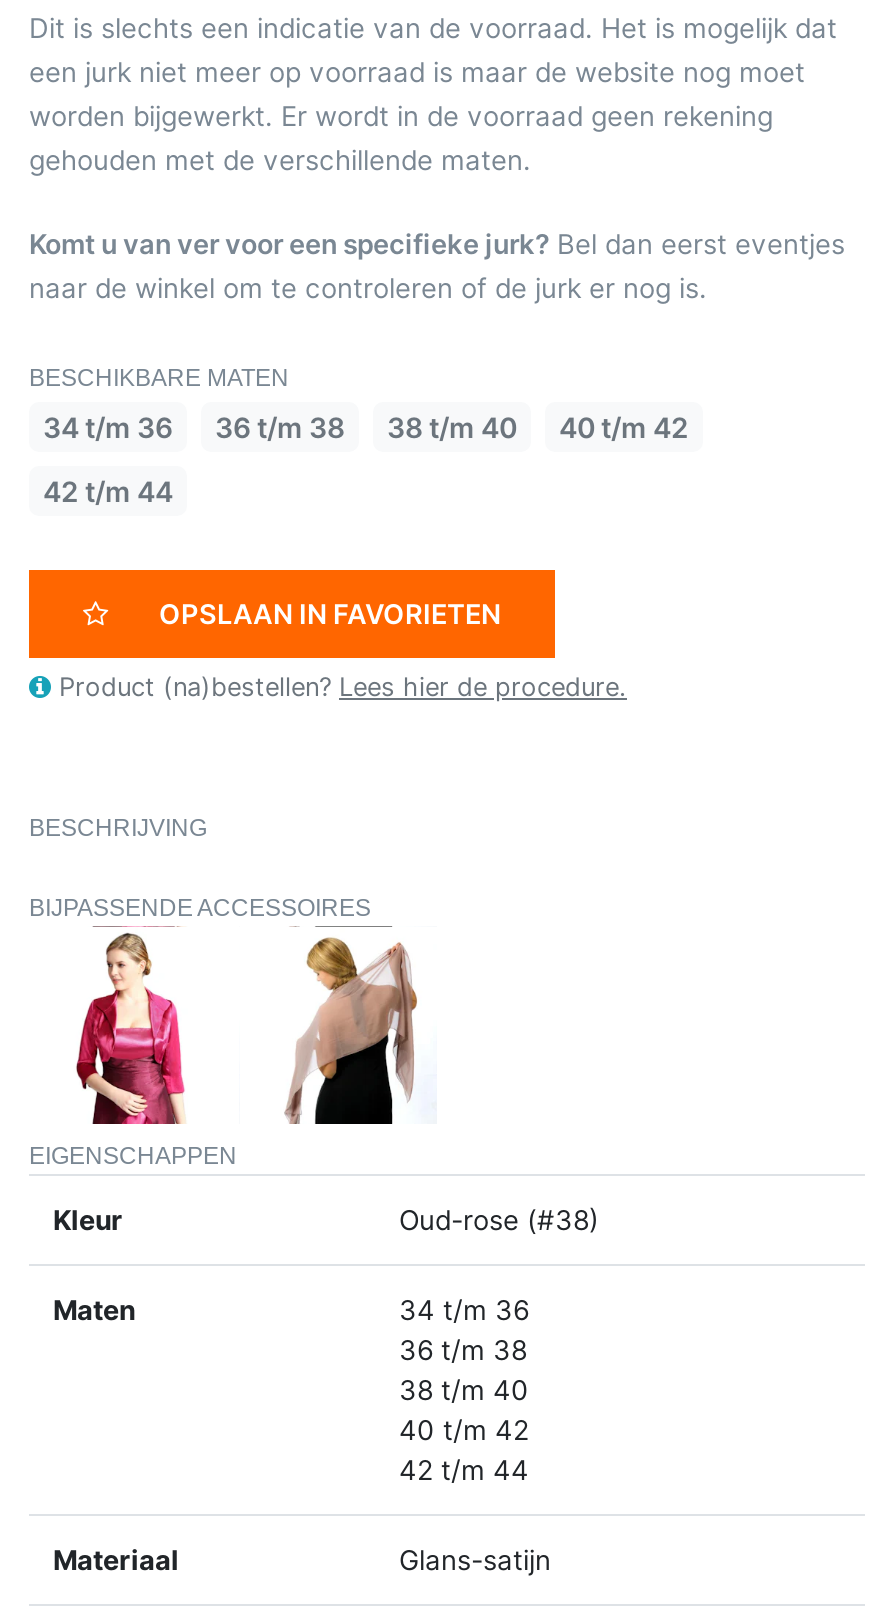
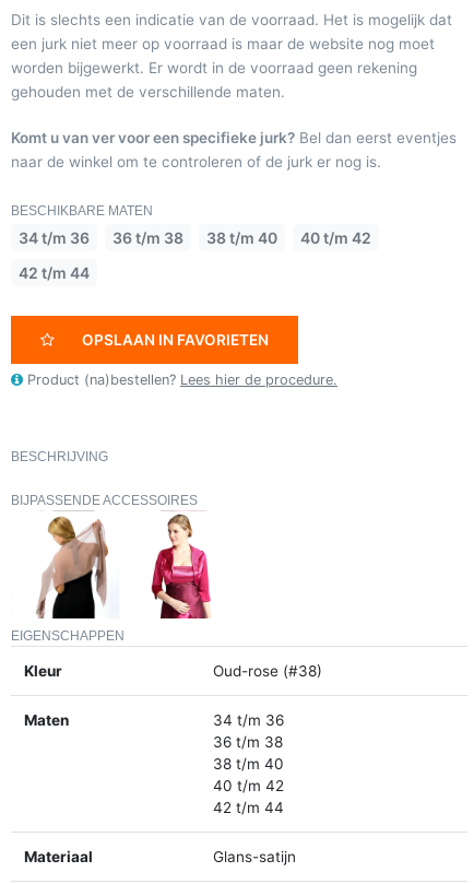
- [image]
+ [image]

- [image]
+ [image]
